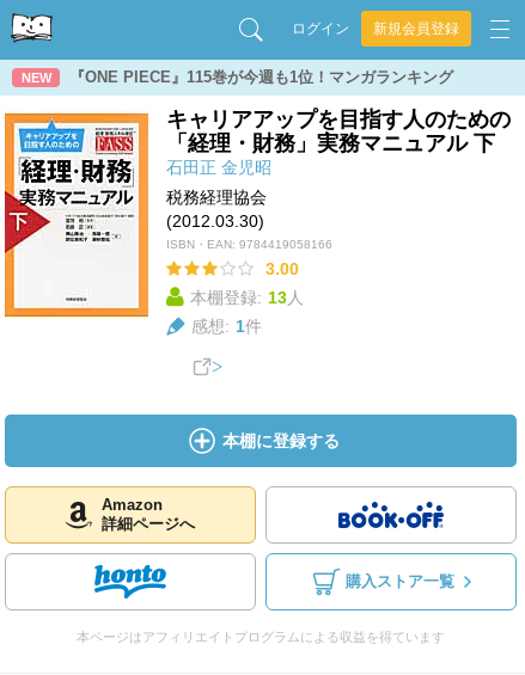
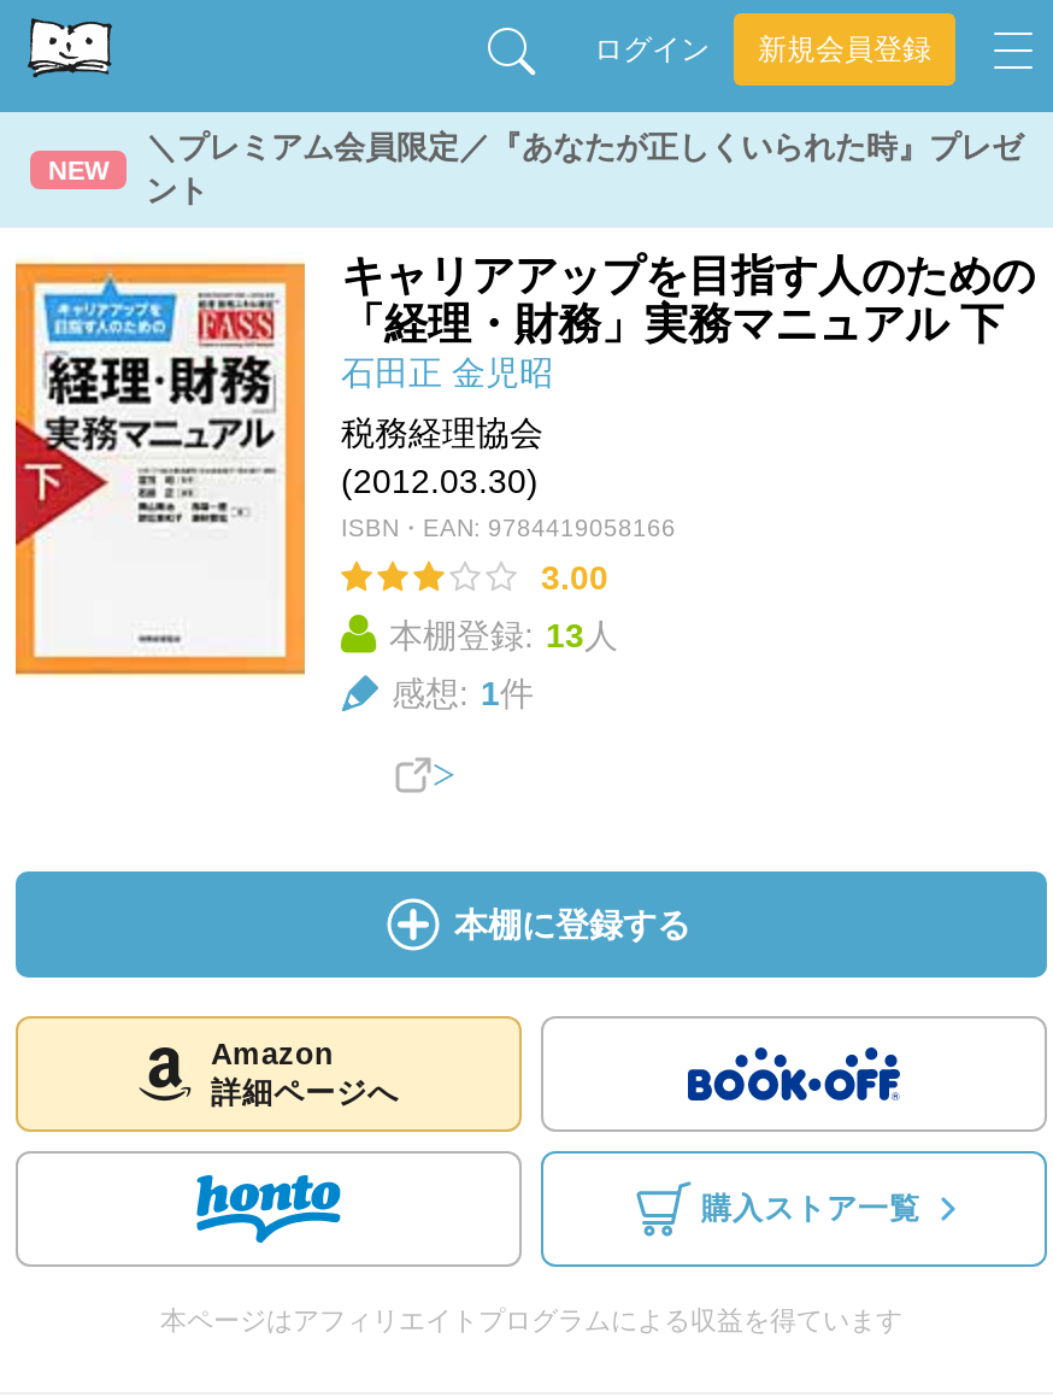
- 『ONE PIECE』115巻が今週も1位！マンガランキング
+ ＼プレミアム会員限定／『あなたが正しくいられた時』プレゼ
+ ント
